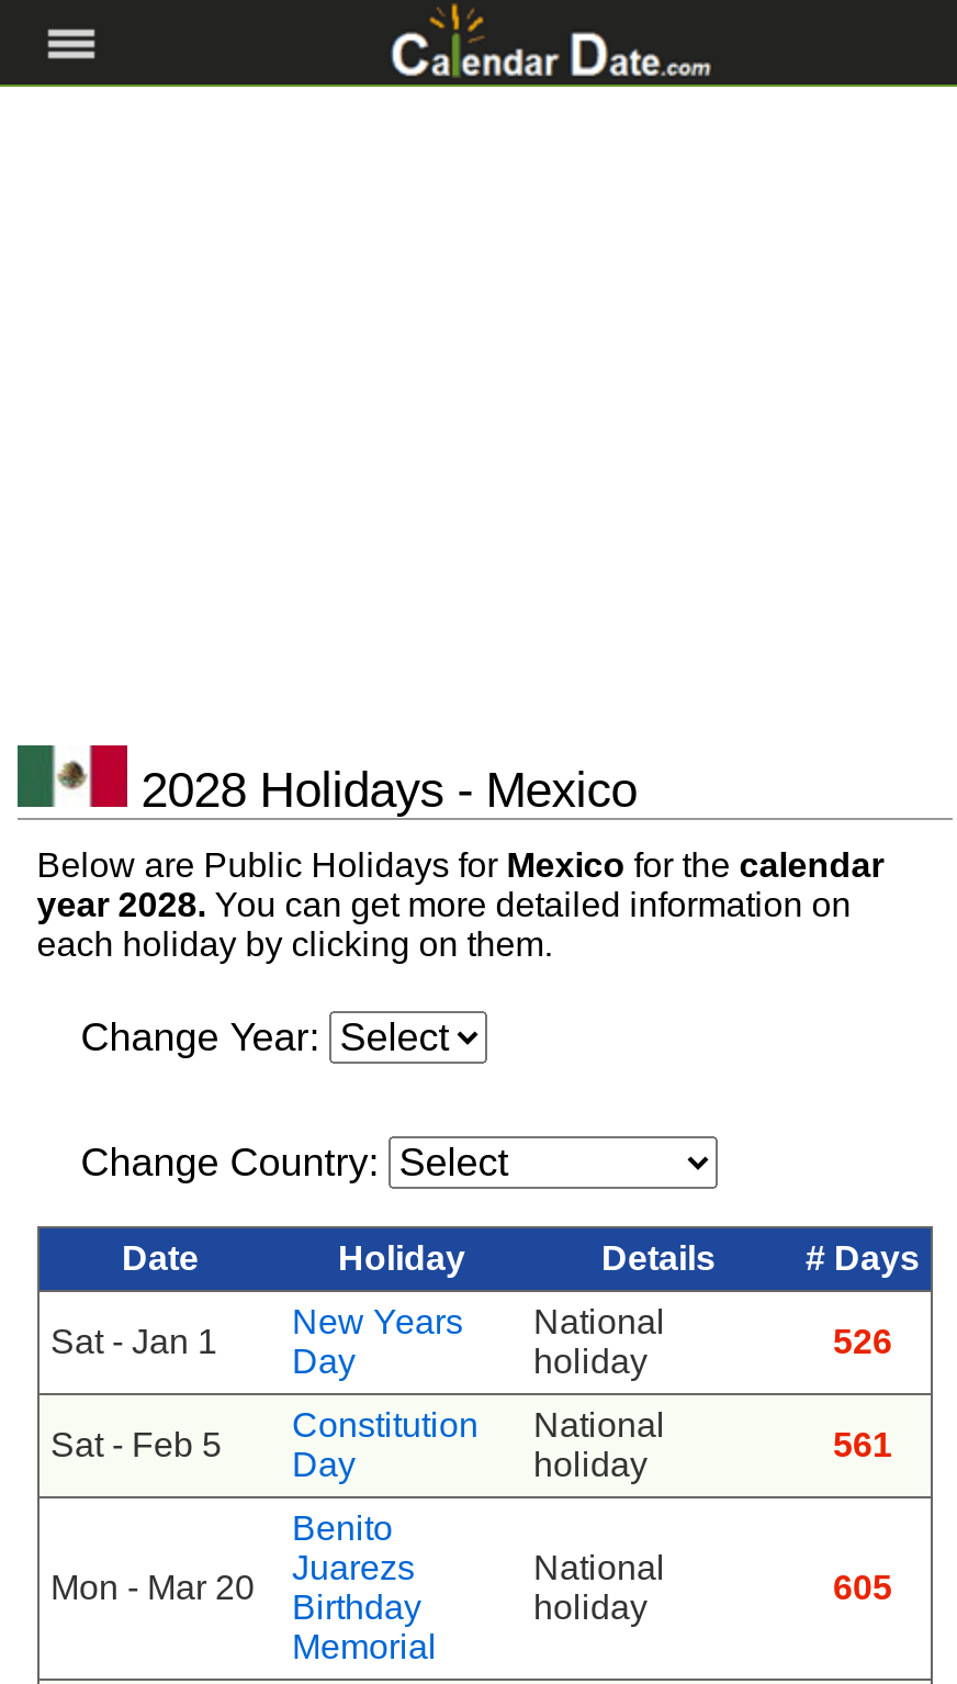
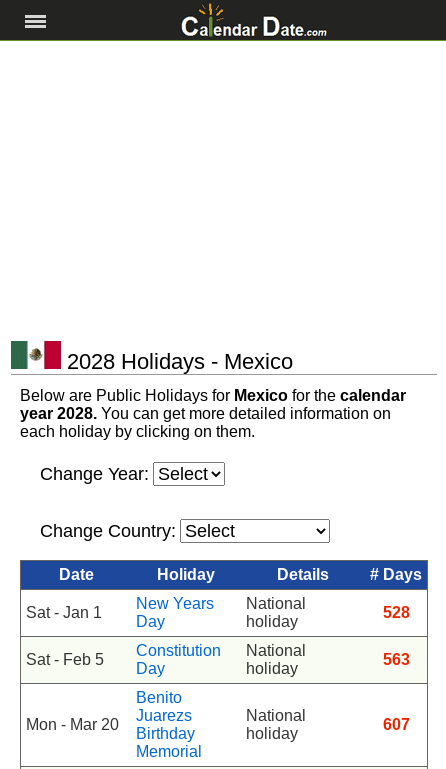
- 526
+ 528

- 561
+ 563

- 605
+ 607
